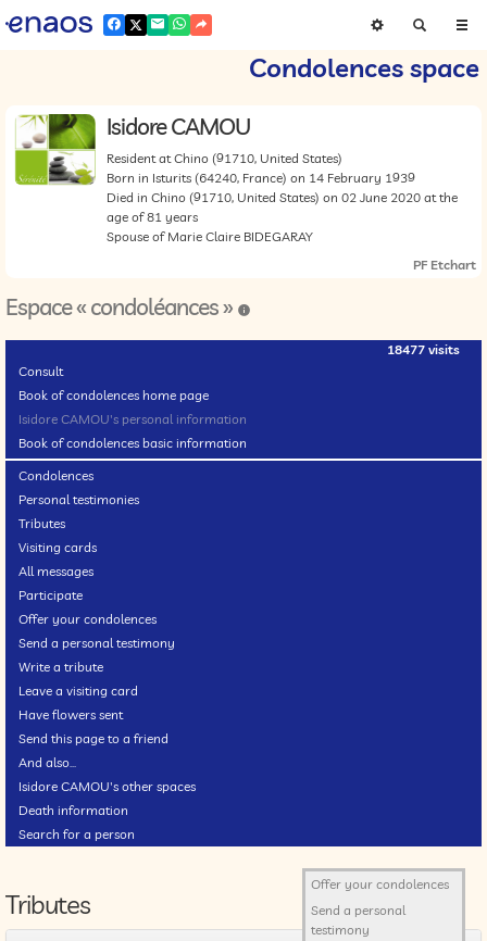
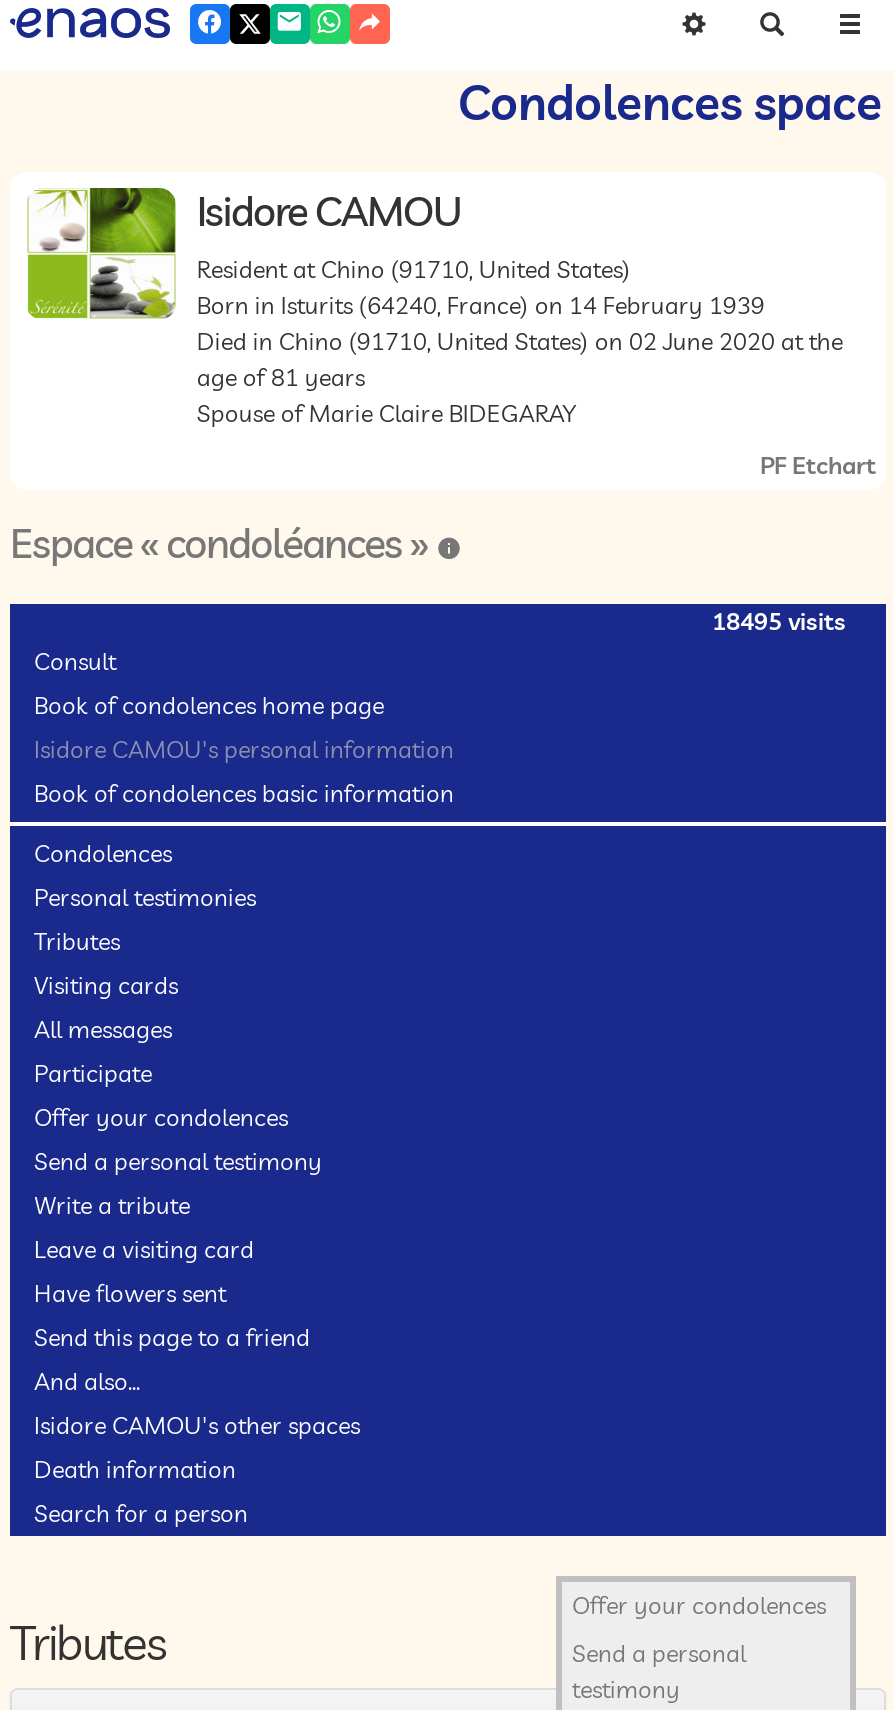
- 18477 visits
+ 18495 visits
